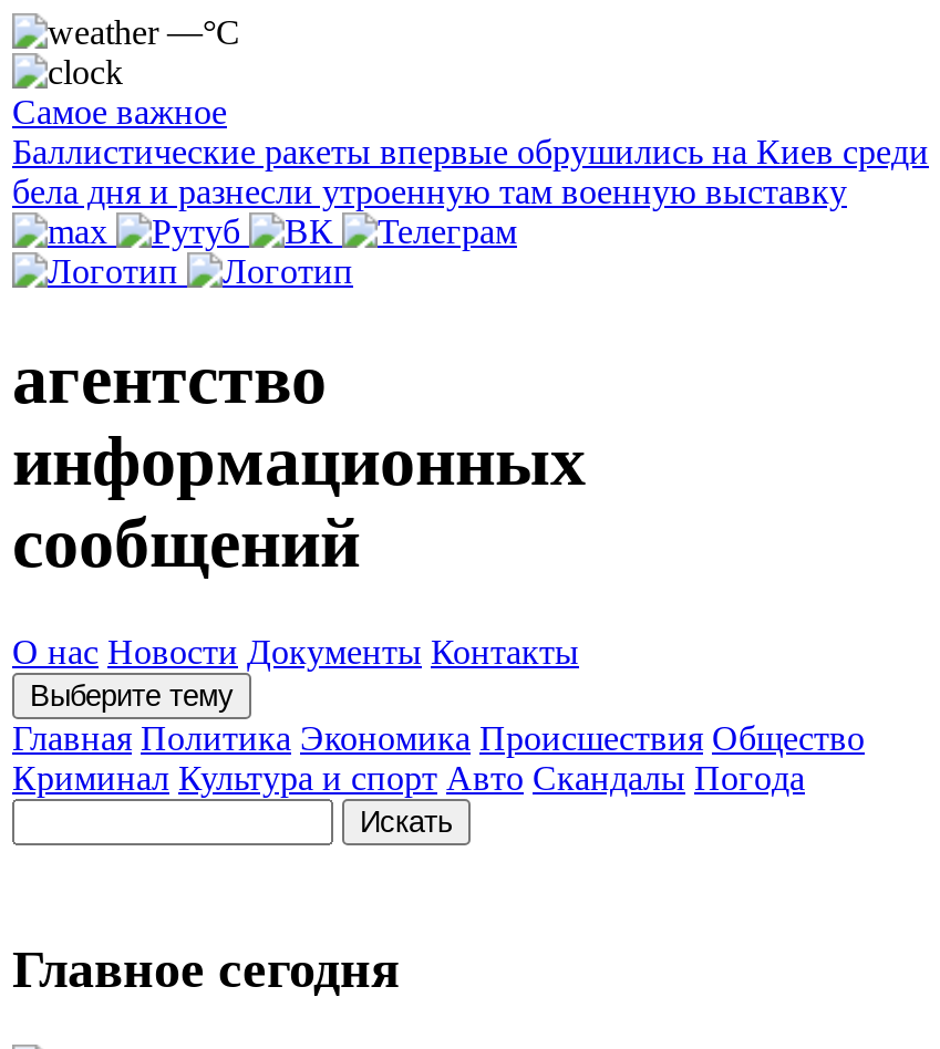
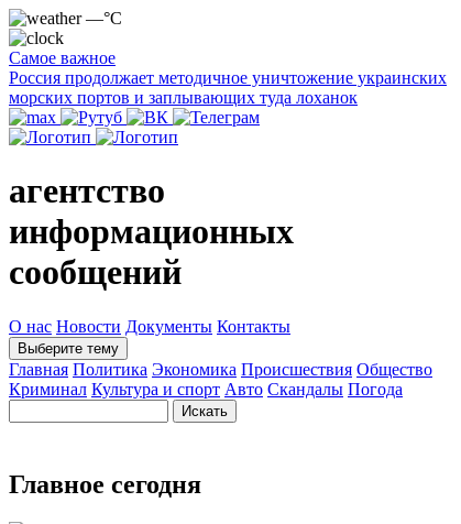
- Баллистические ракеты впервые обрушились на Киев среди
- бела дня и разнесли утроенную там военную выставку
+ Россия продолжает методичное уничтожение украинских
+ морских портов и заплывающих туда лоханок
